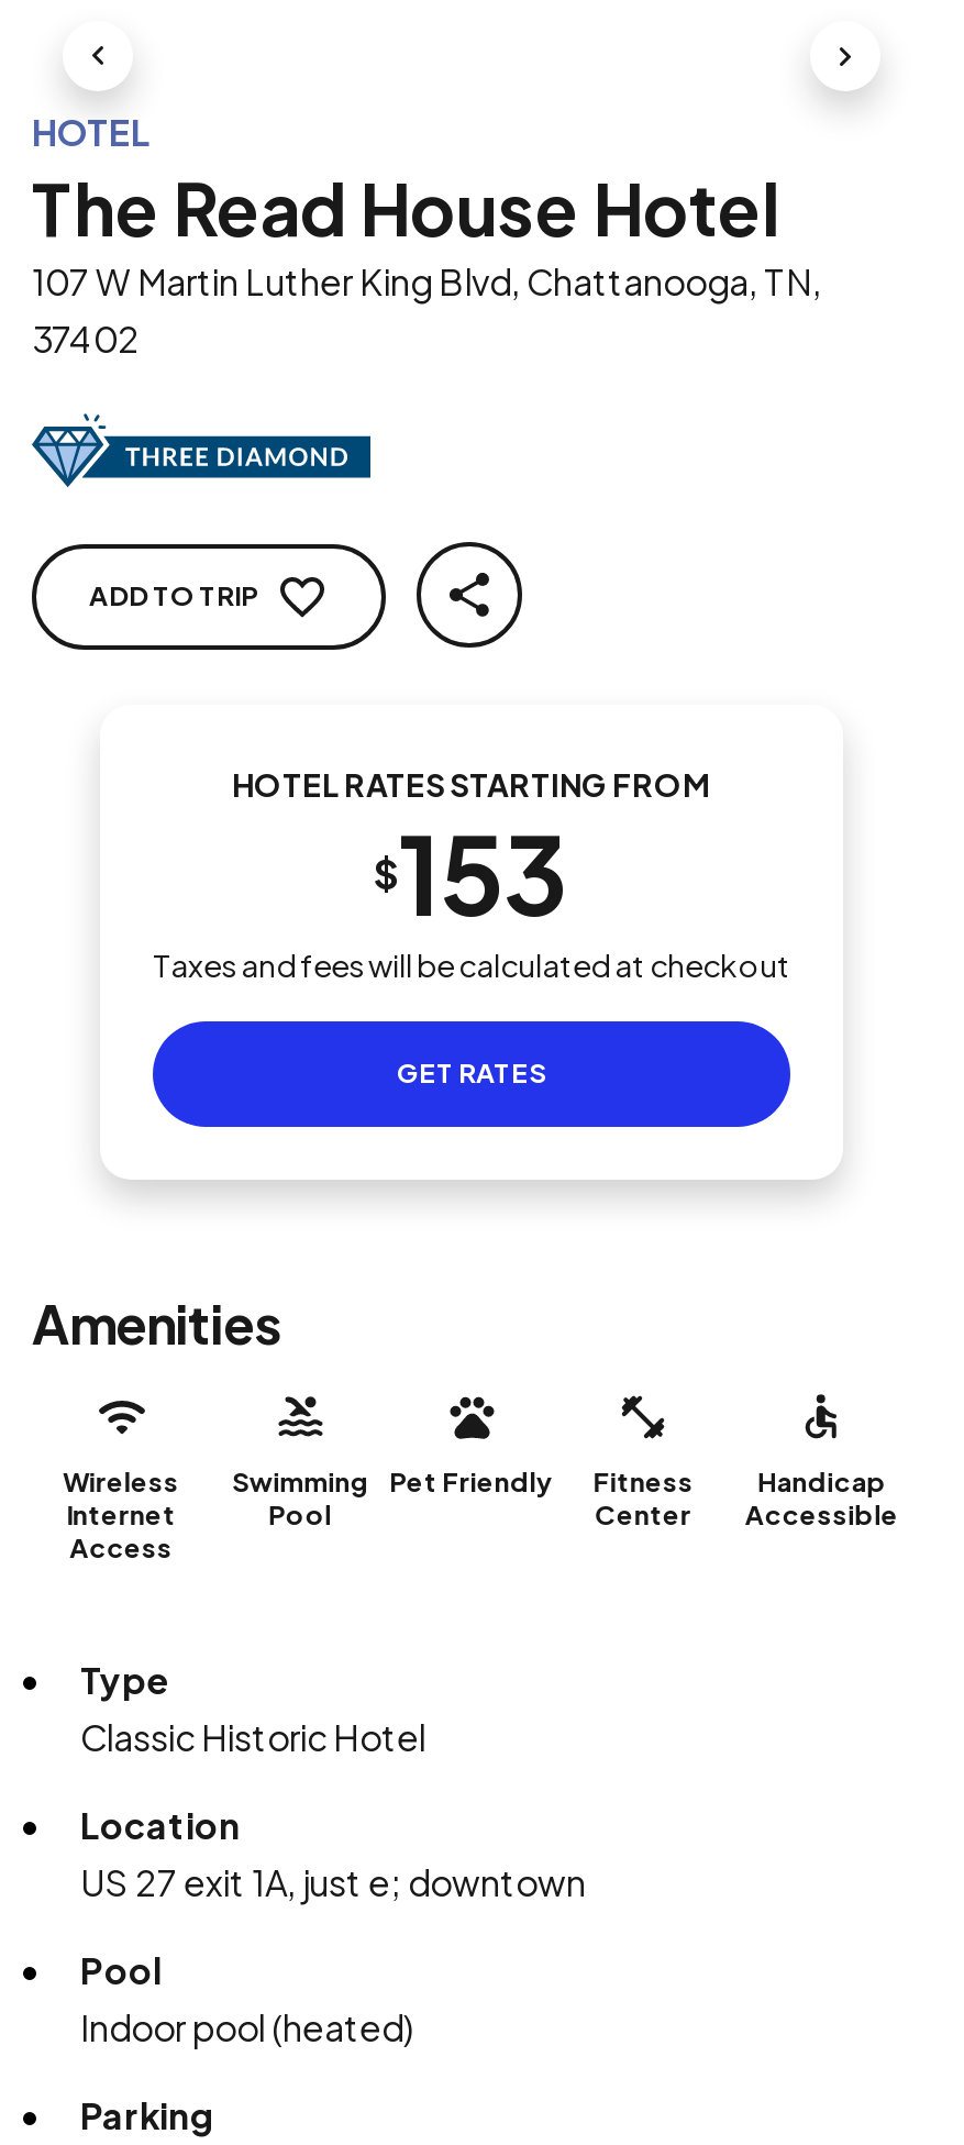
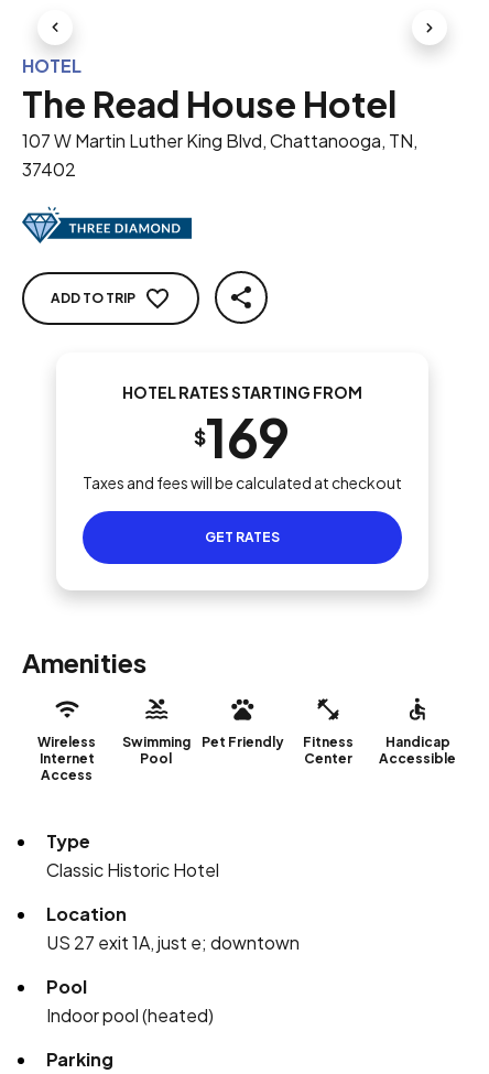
- $153
+ $169
